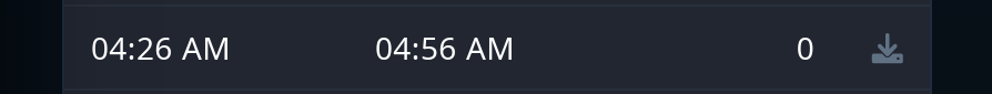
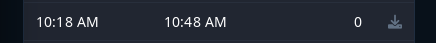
- 04:26 AM
+ 10:18 AM

- 04:56 AM
+ 10:48 AM
